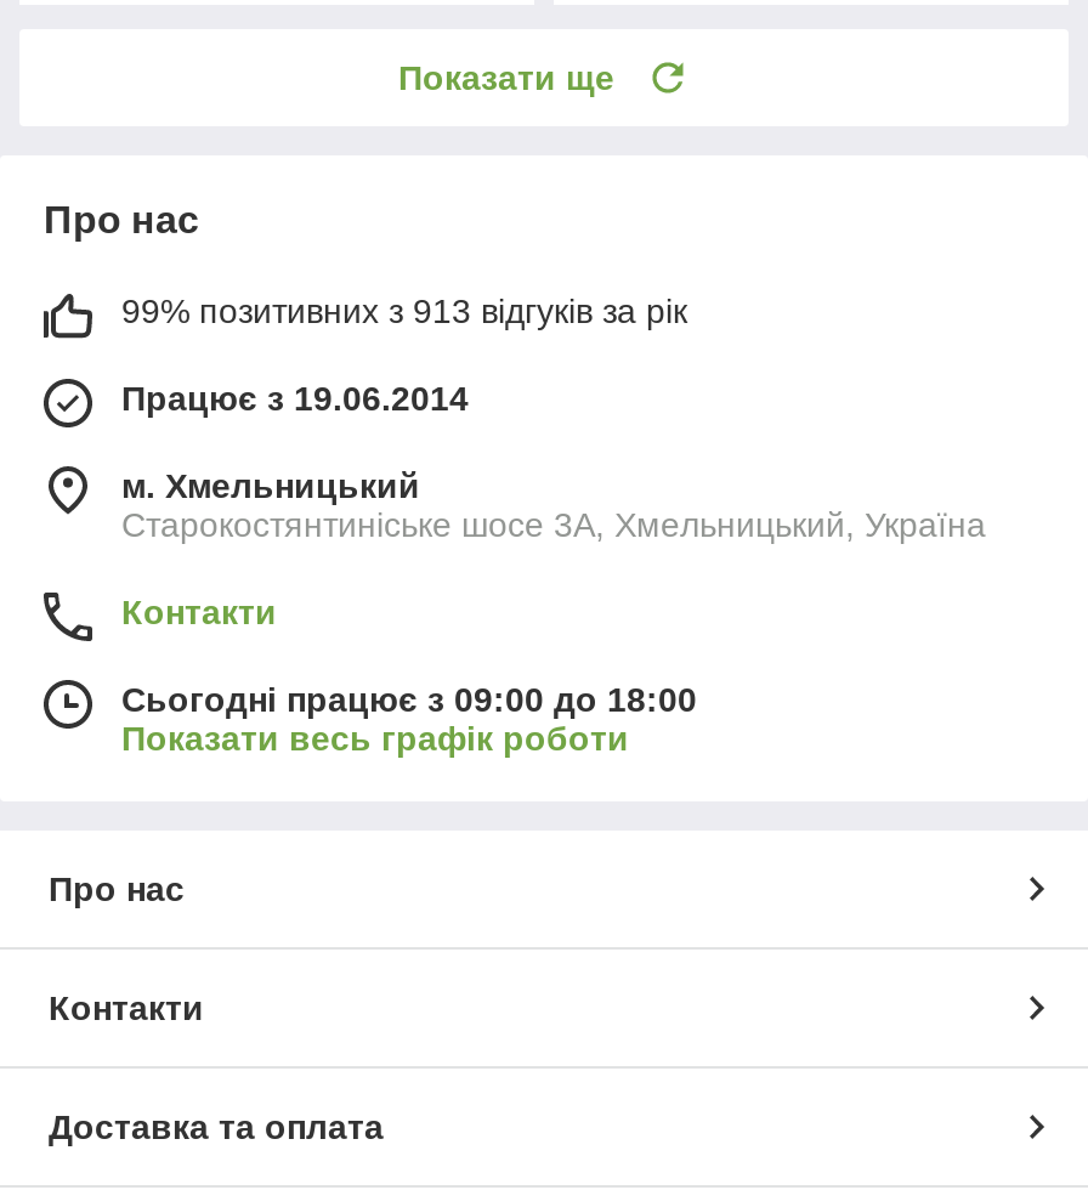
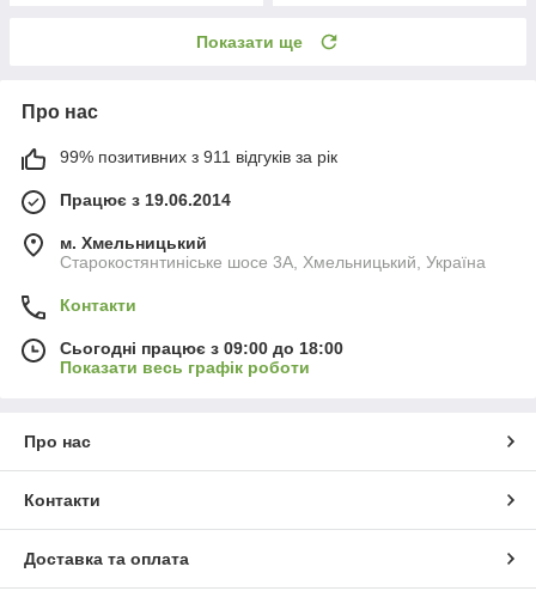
- 99% позитивних з 913 відгуків за рік
+ 99% позитивних з 911 відгуків за рік
